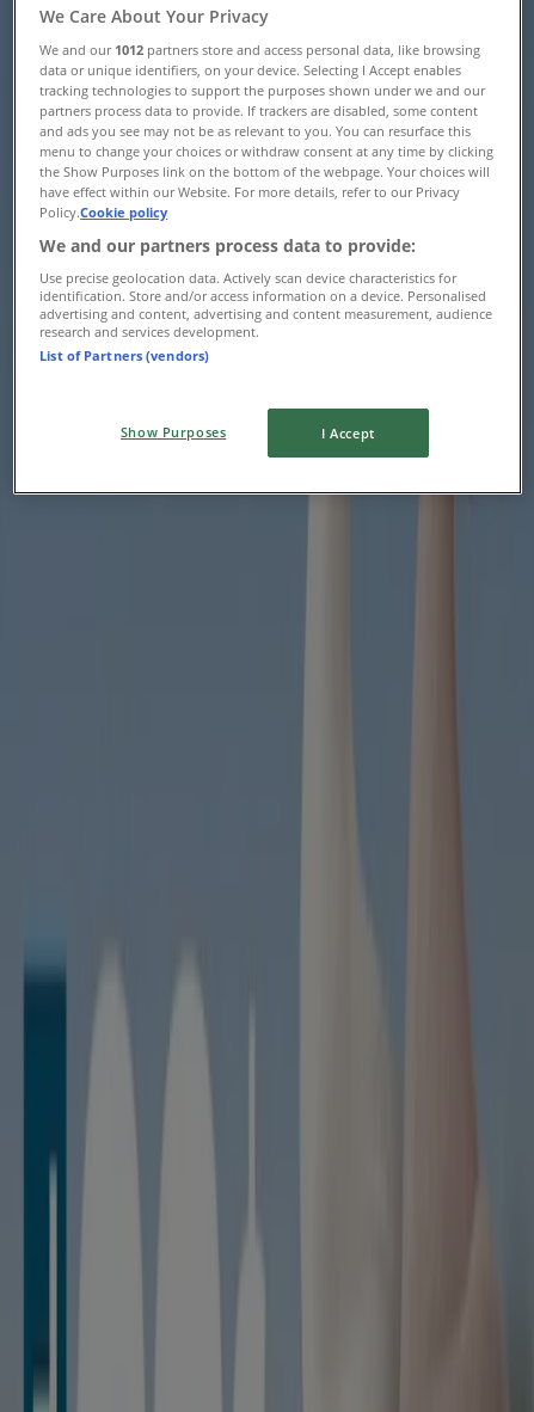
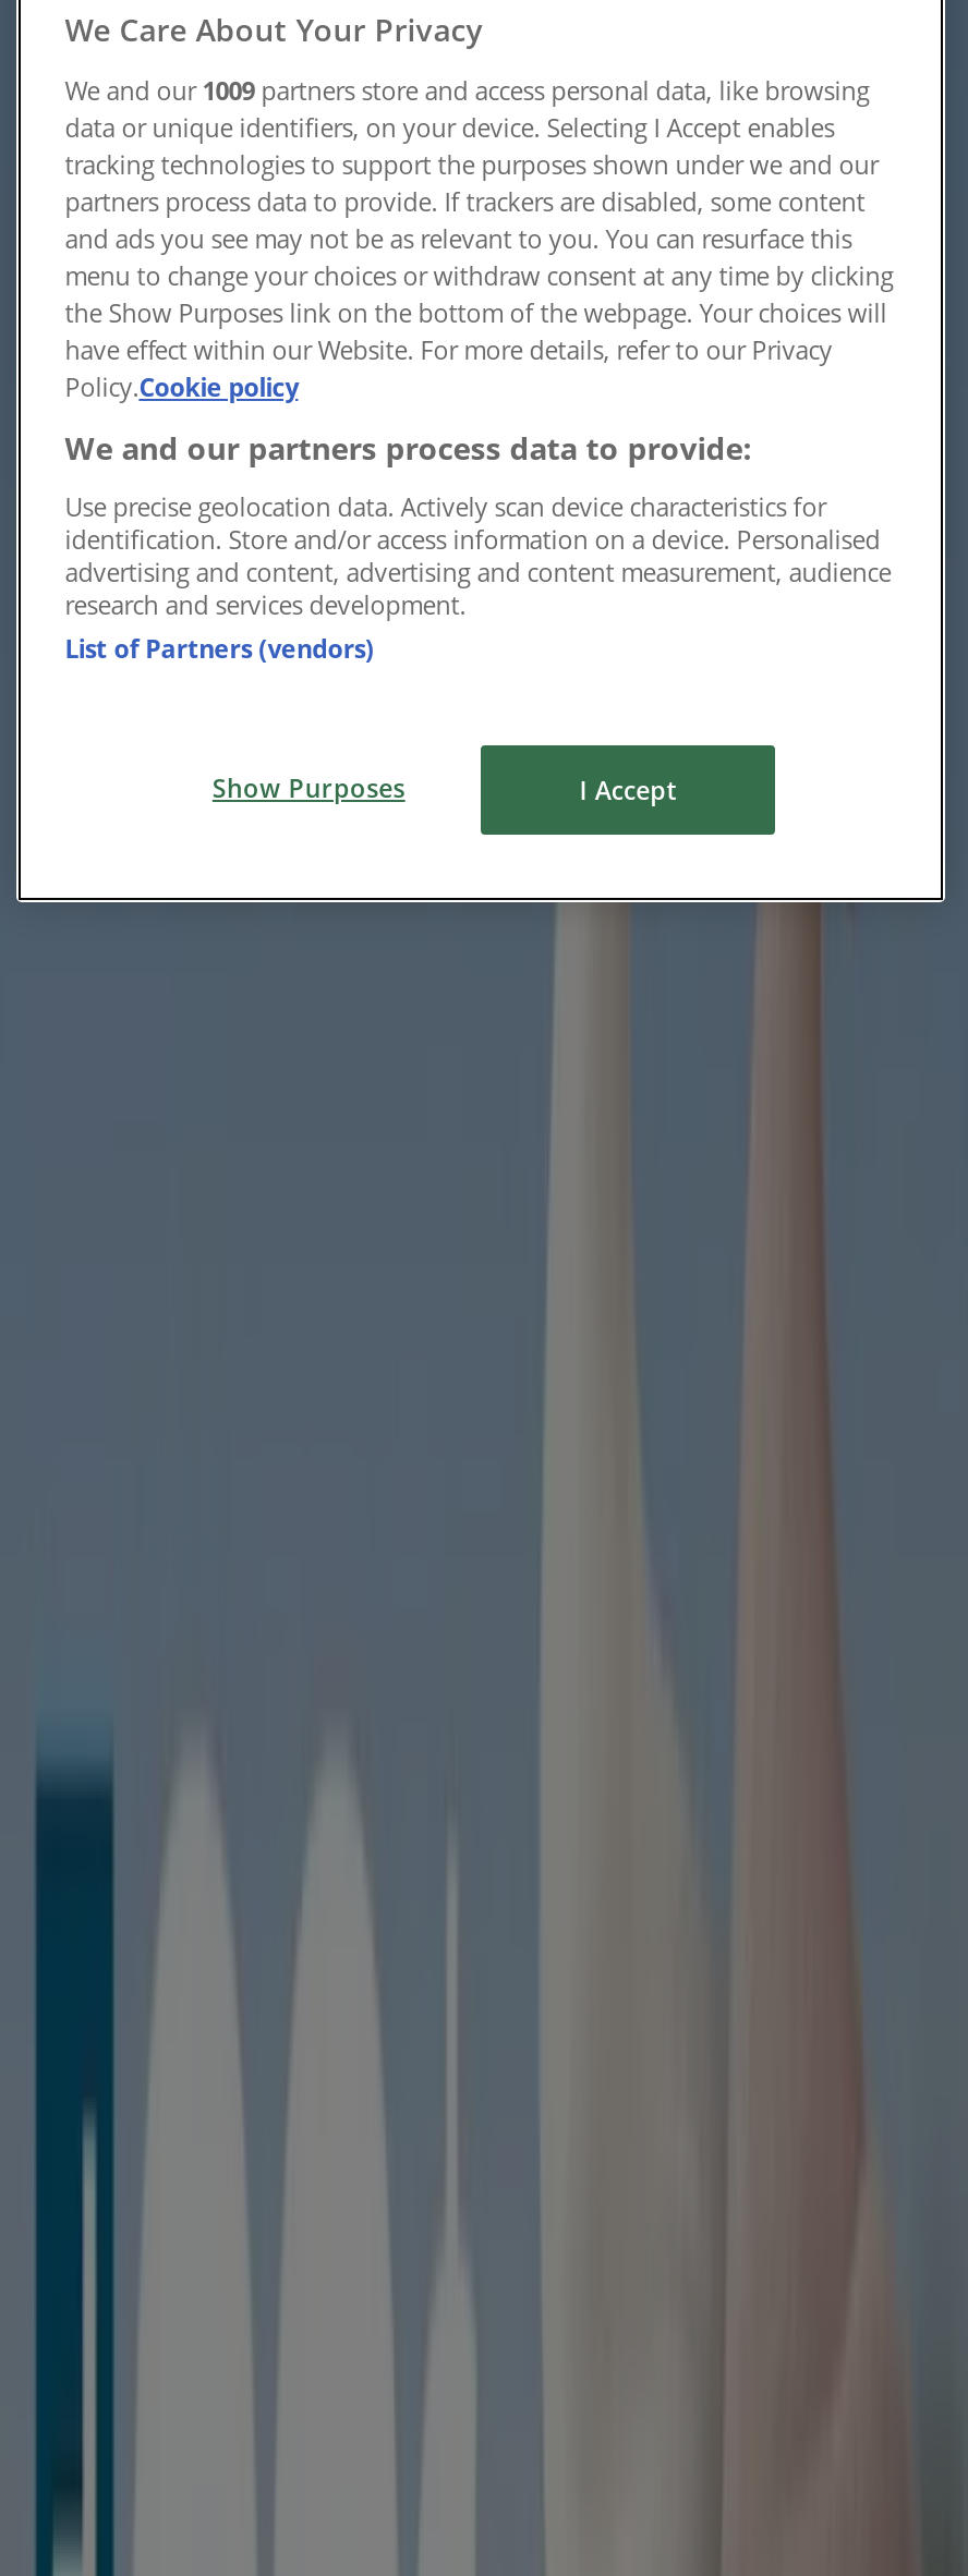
- We and our 1012 partners store and access personal data, like browsing
+ We and our 1009 partners store and access personal data, like browsing
